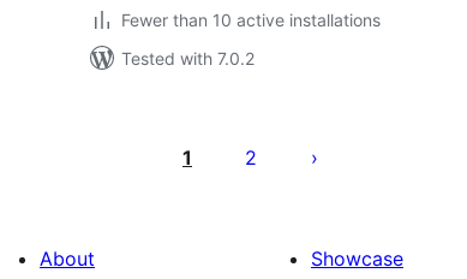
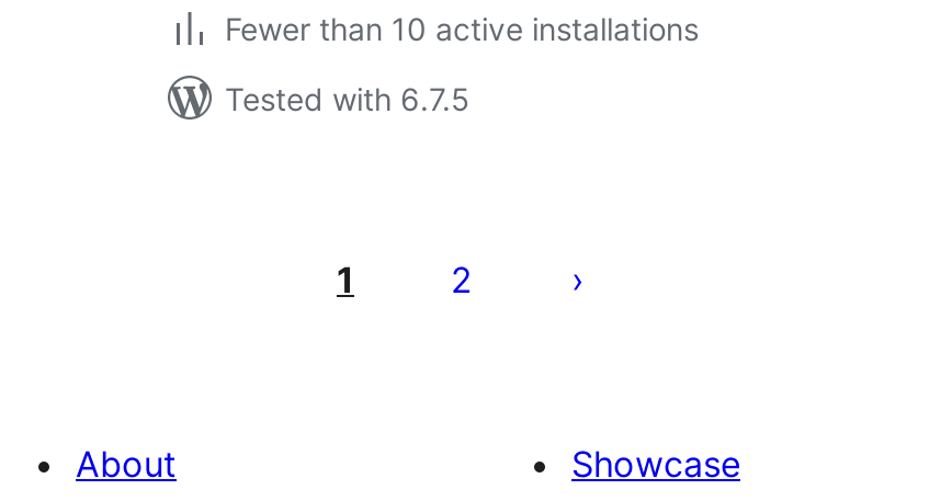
- Tested with 7.0.2
+ Tested with 6.7.5
